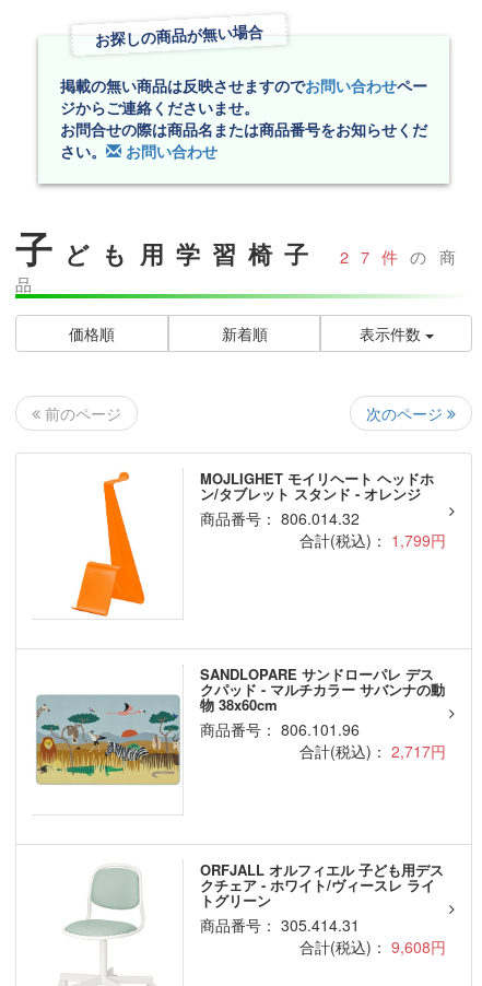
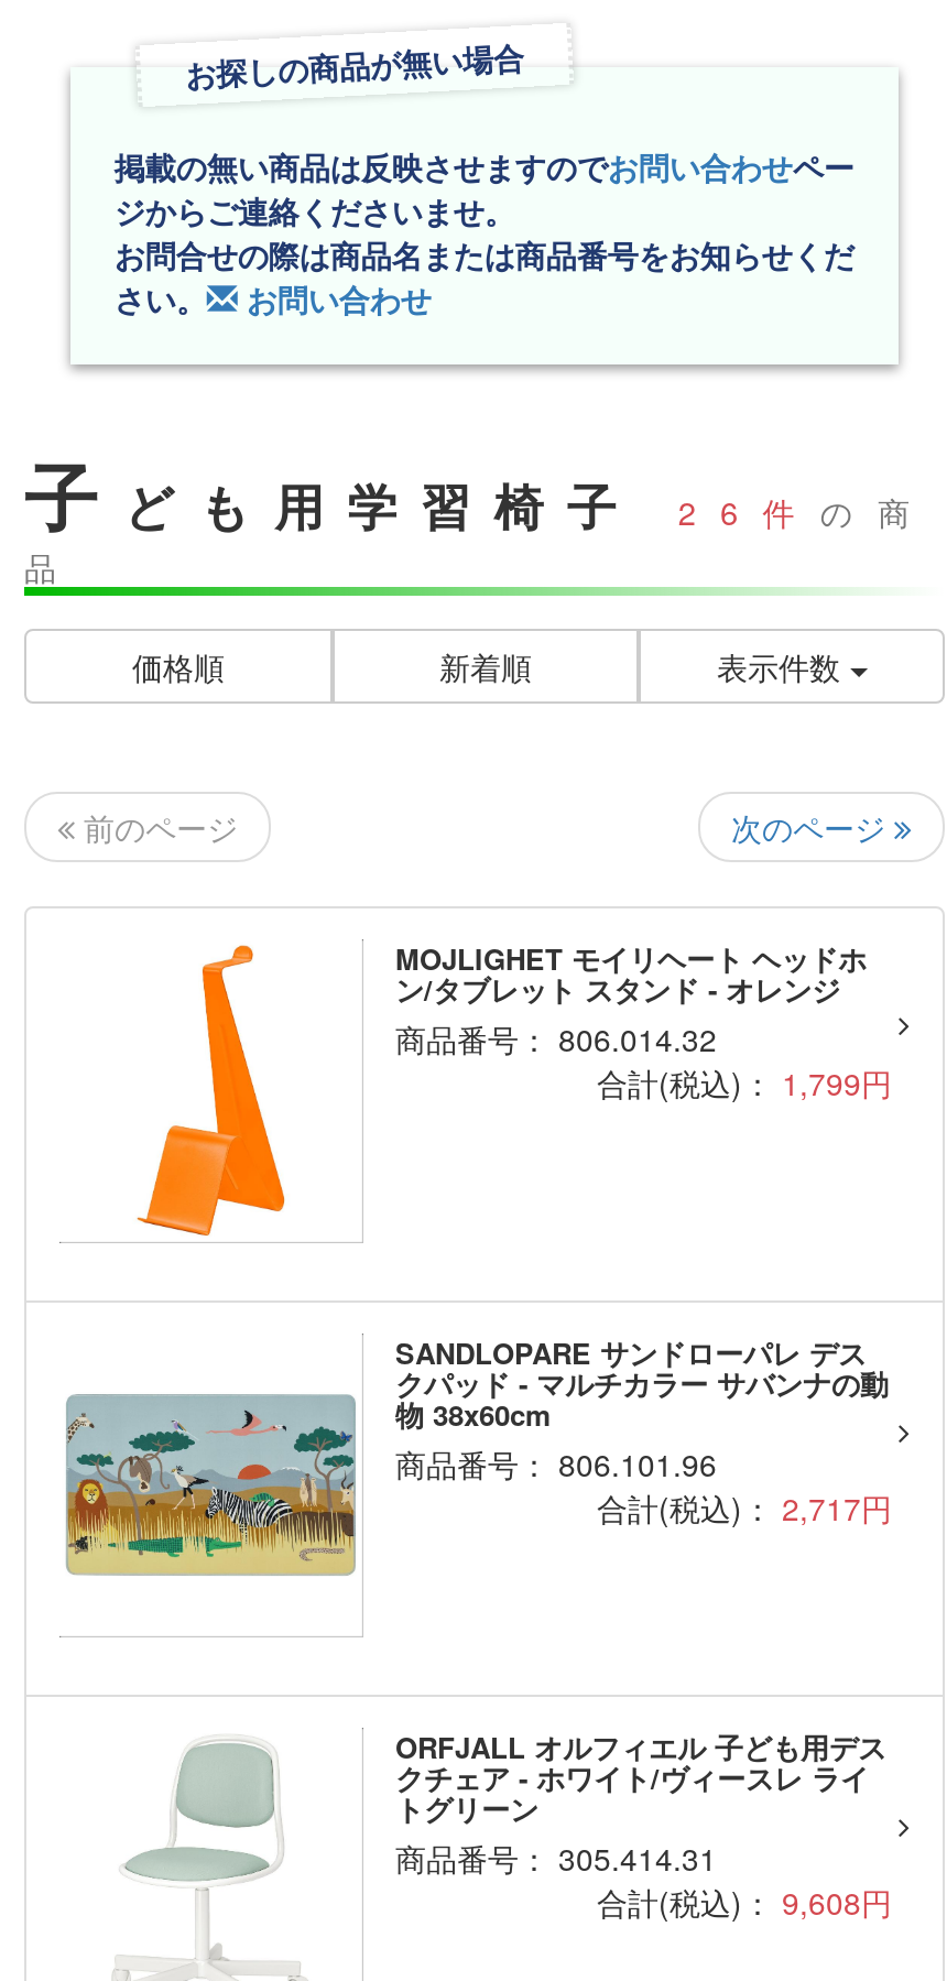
- 子ども用学習椅子27件の商
+ 子ども用学習椅子26件の商
